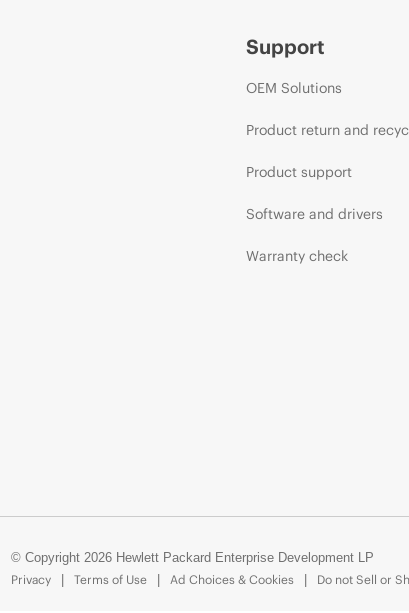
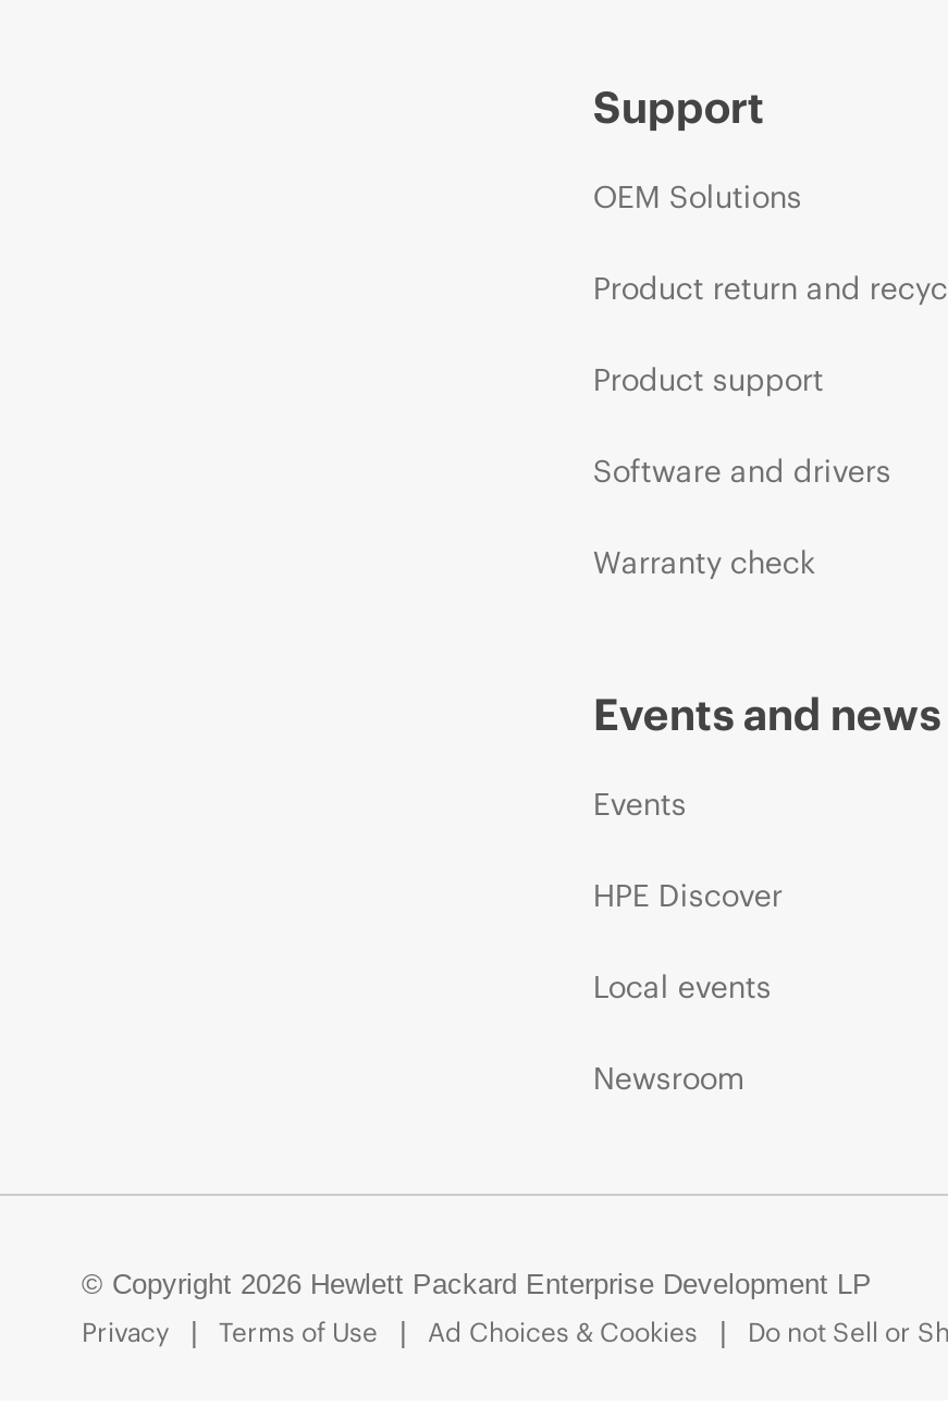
+ Events and news
+ Events
+ HPE Discover
+ Local events
+ Newsroom
